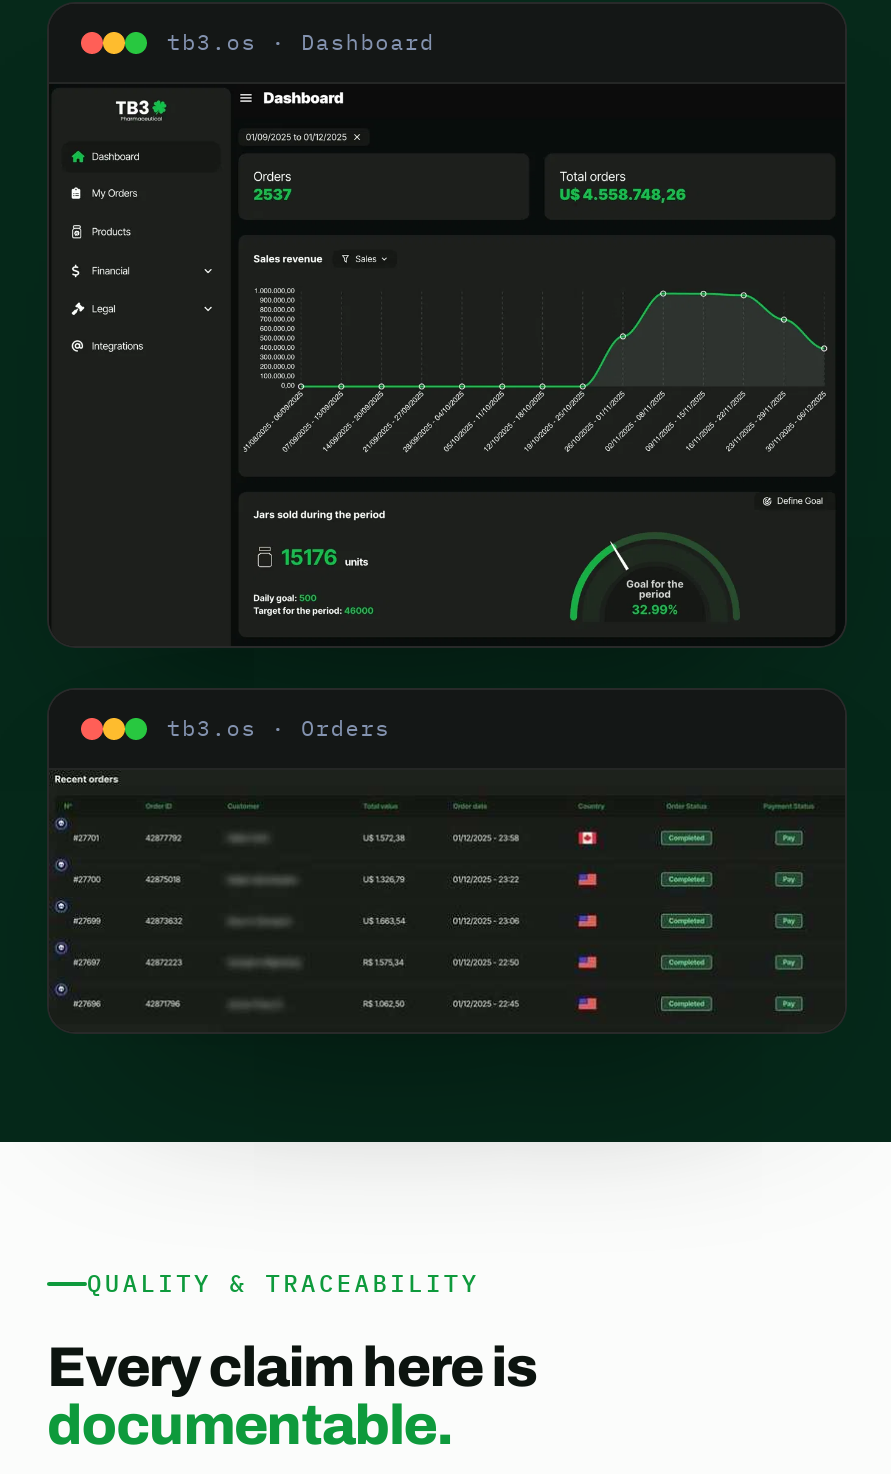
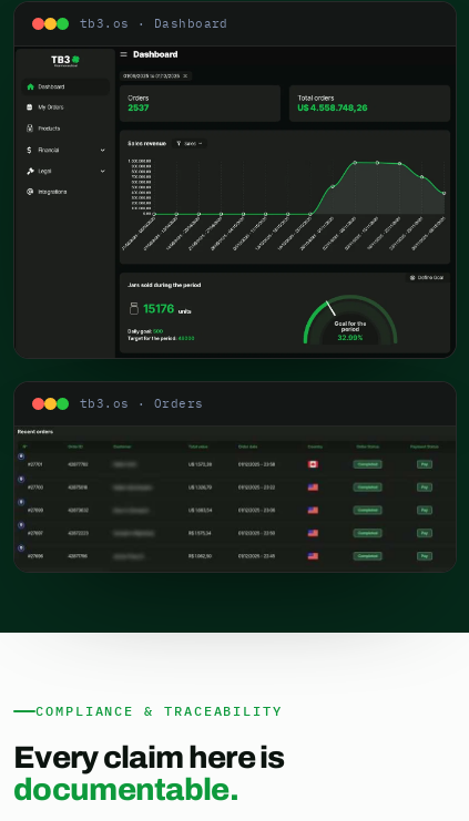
- QUALITY & TRACEABILITY
+ COMPLIANCE & TRACEABILITY
